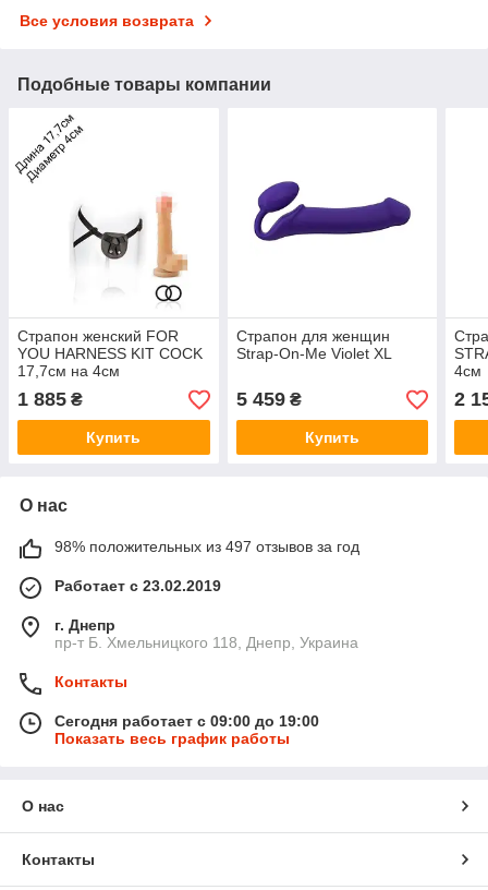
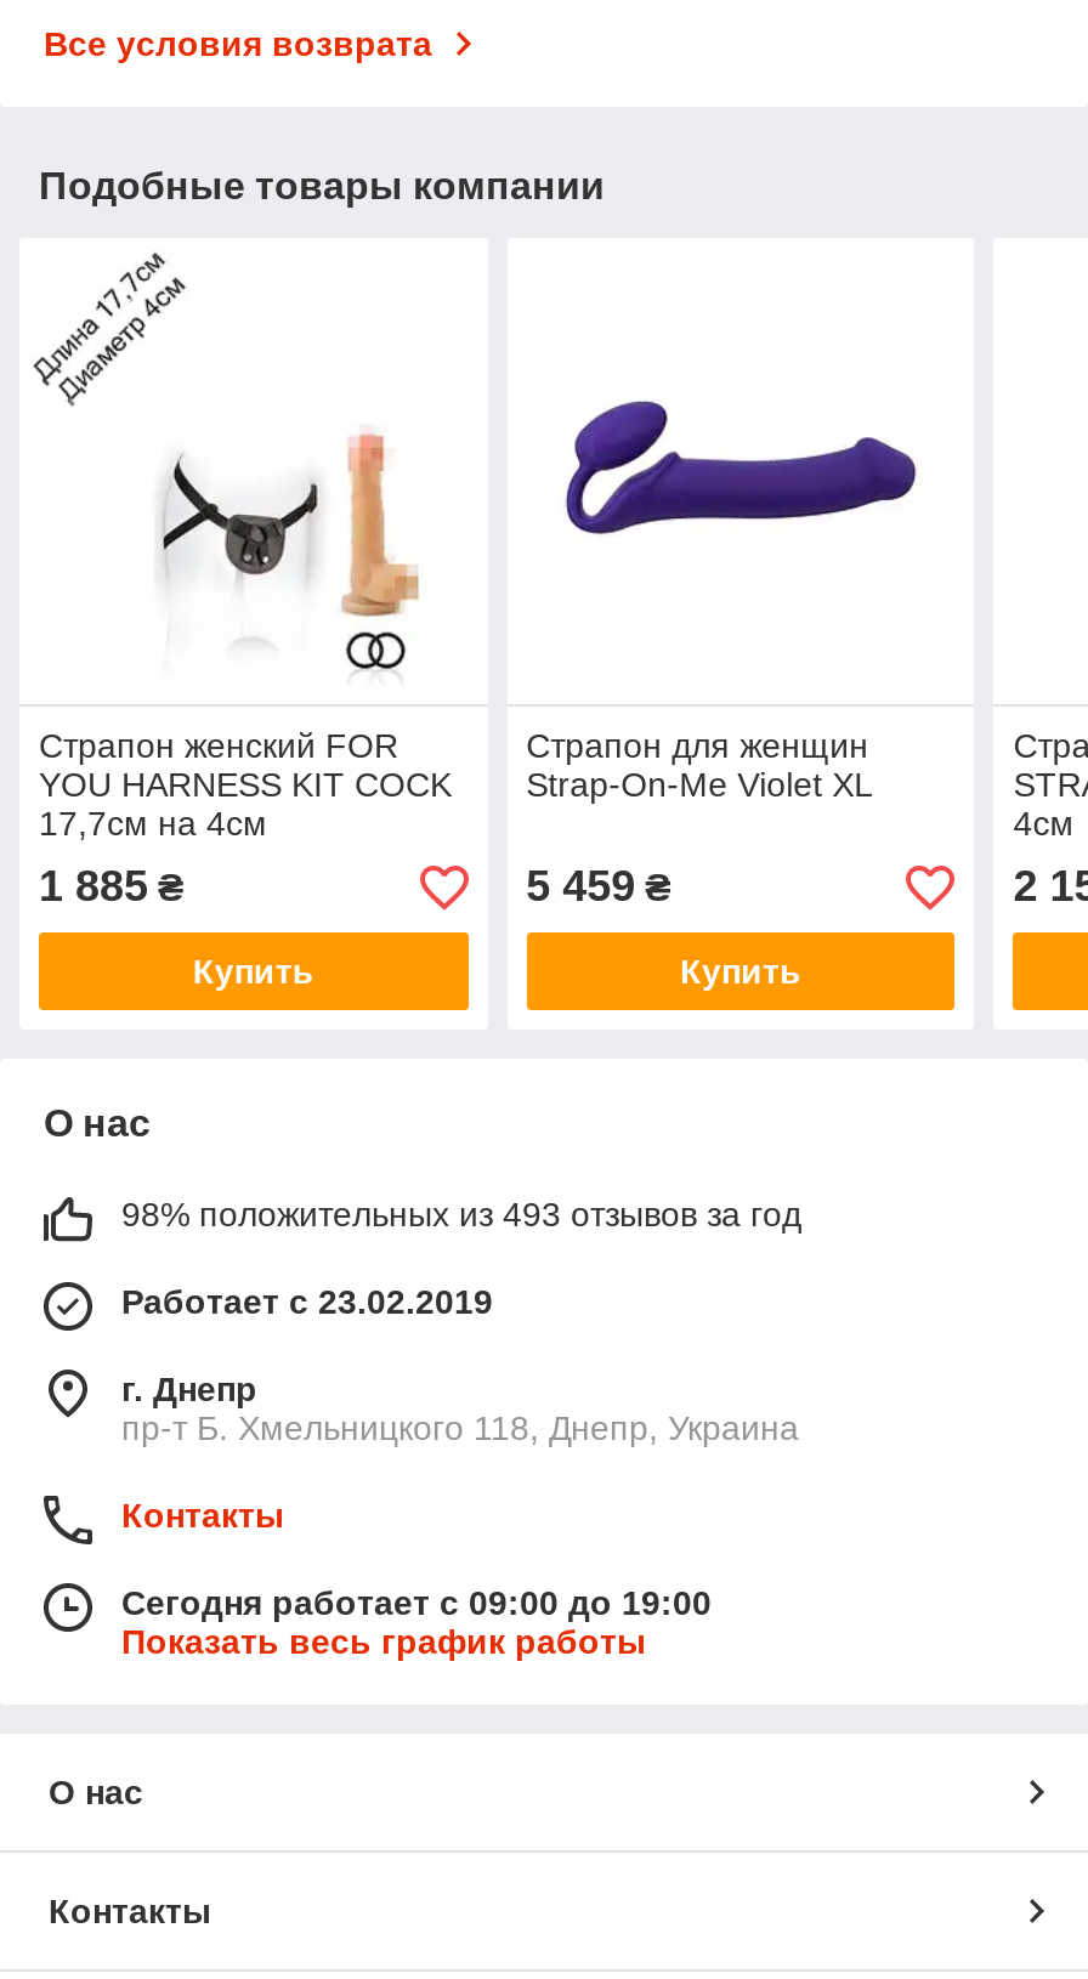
- 98% положительных из 497 отзывов за год
+ 98% положительных из 493 отзывов за год
